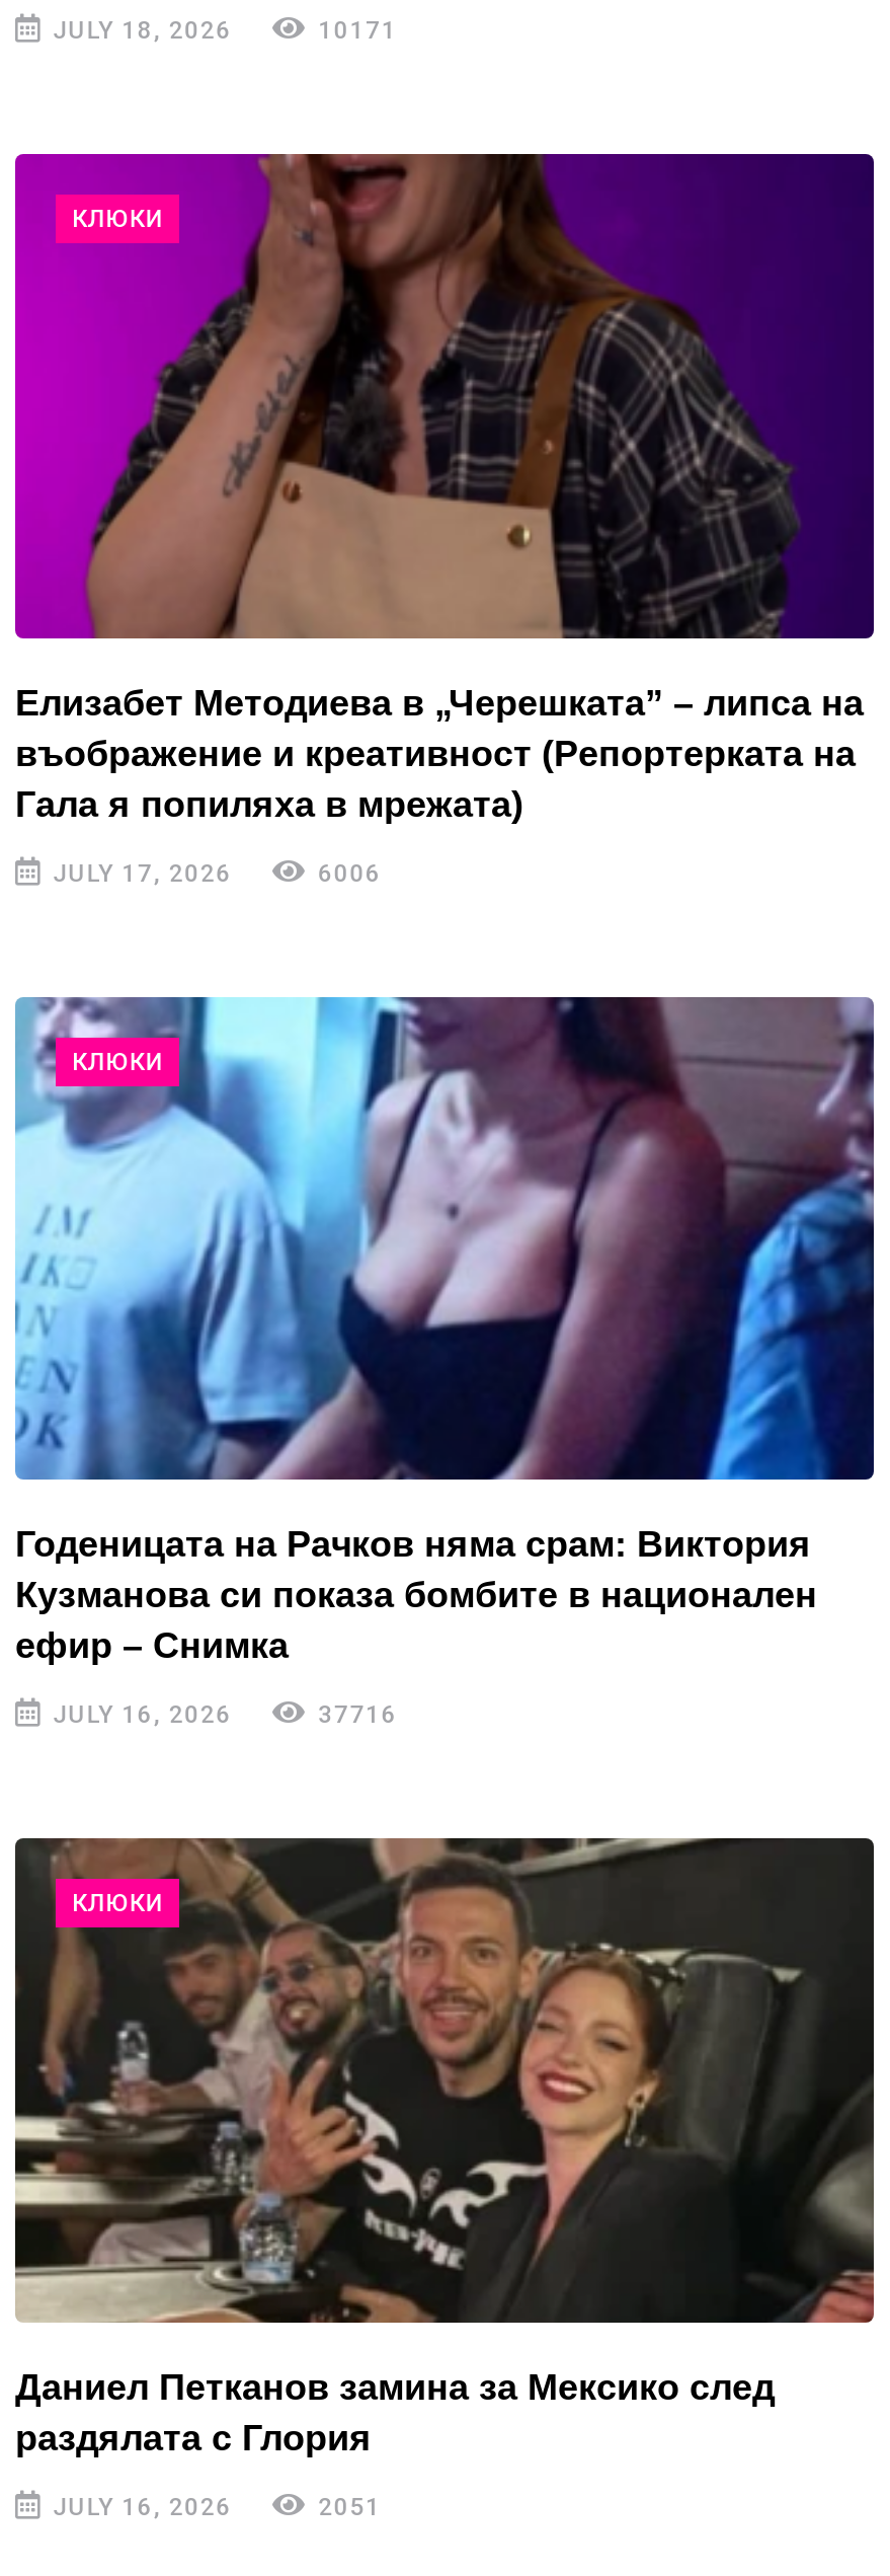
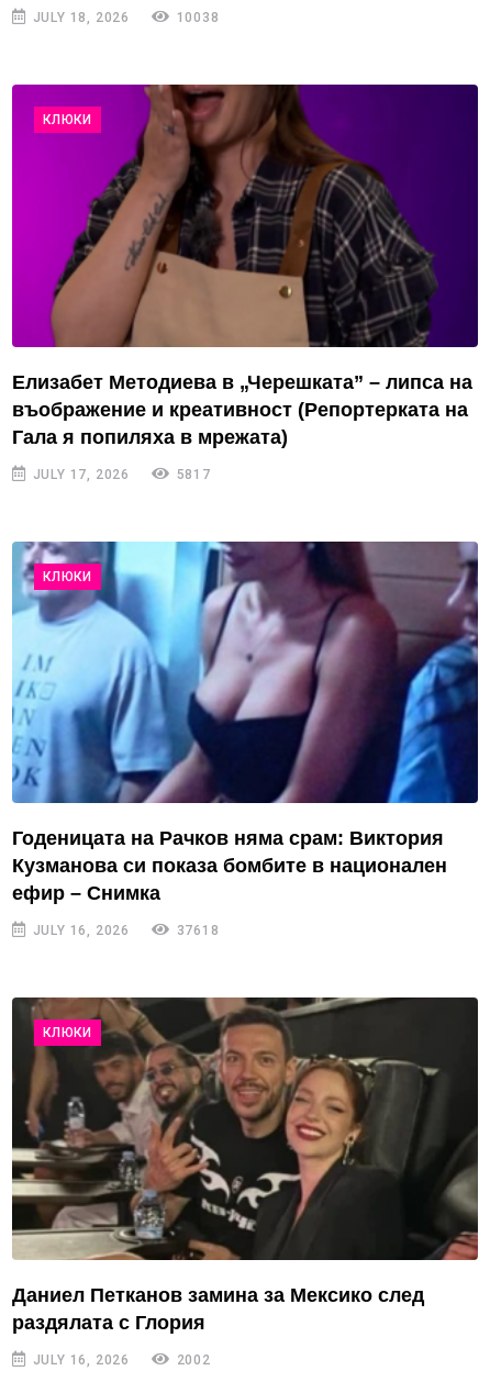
- 10171
+ 10038

- 6006
+ 5817

- 37716
+ 37618

- 2051
+ 2002
